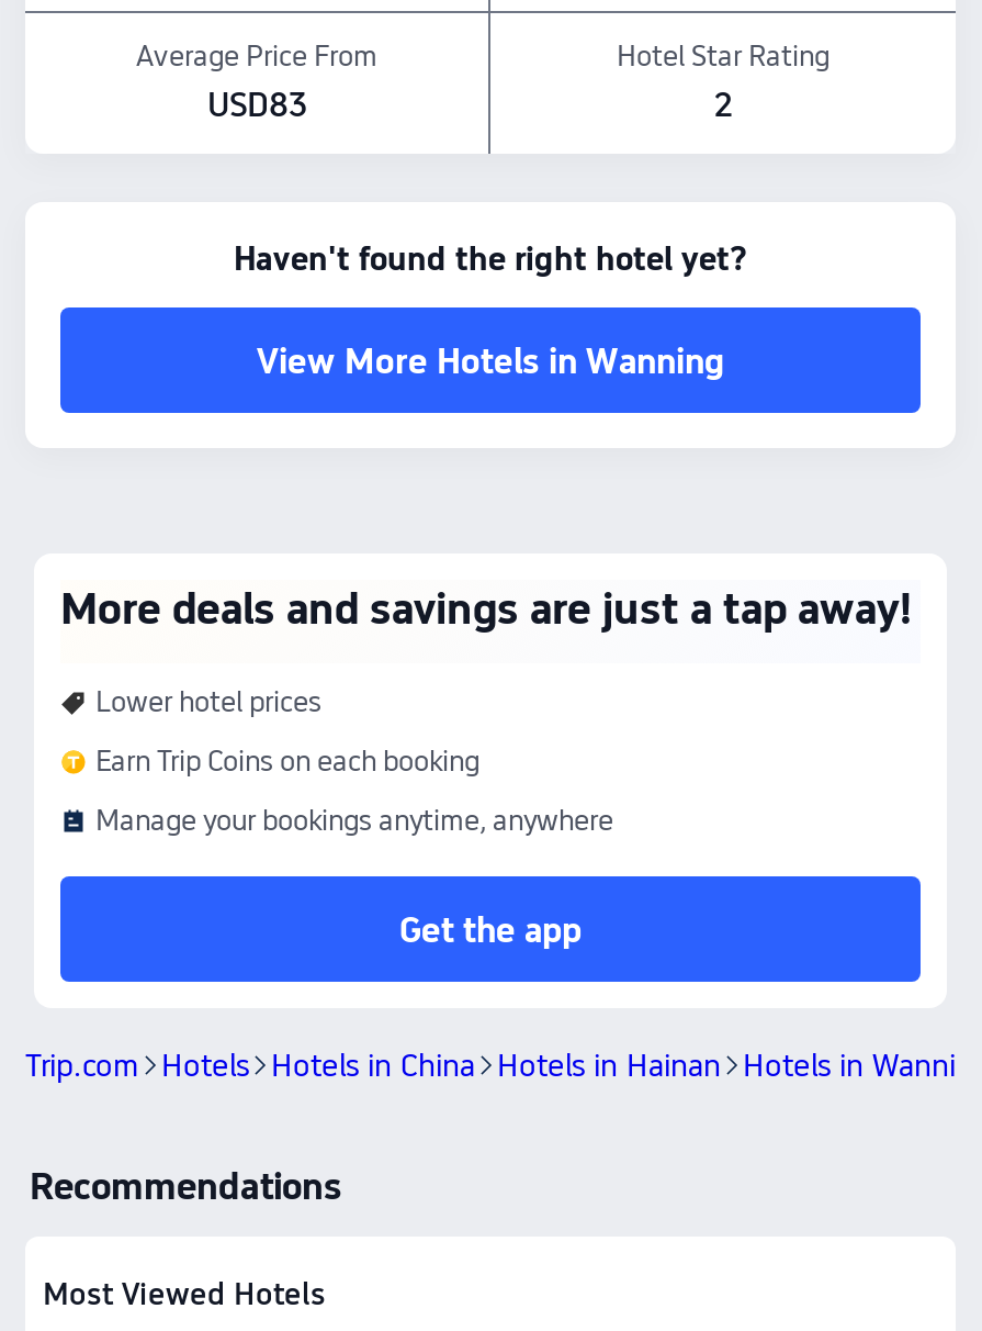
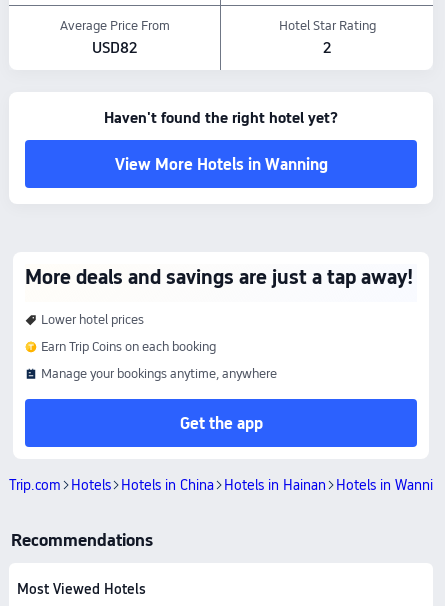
- USD83
+ USD82
